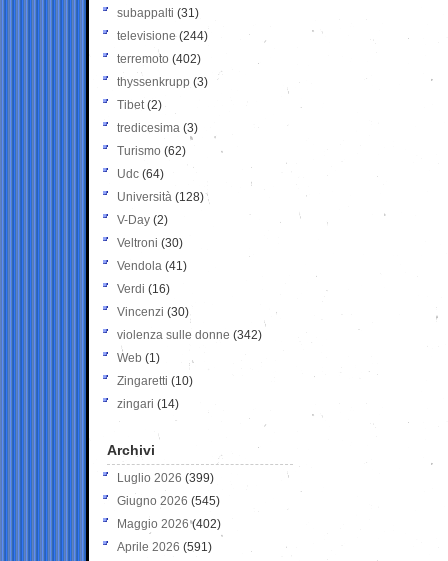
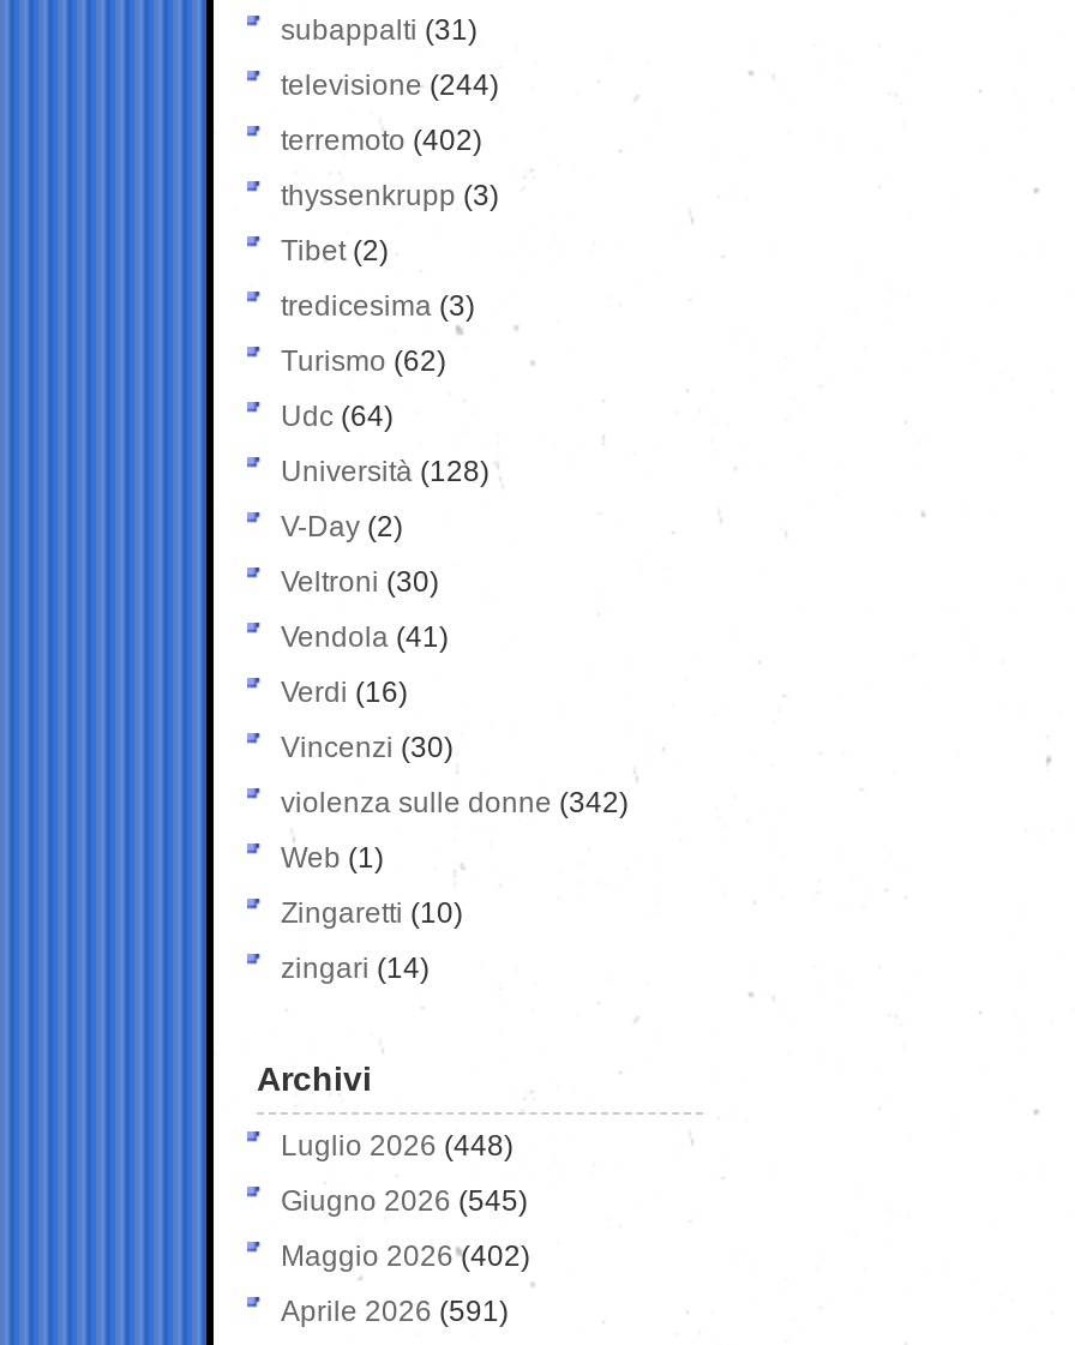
- Luglio 2026 (399)
+ Luglio 2026 (448)
